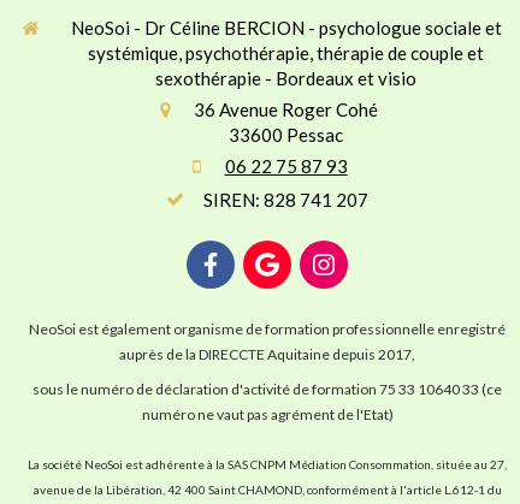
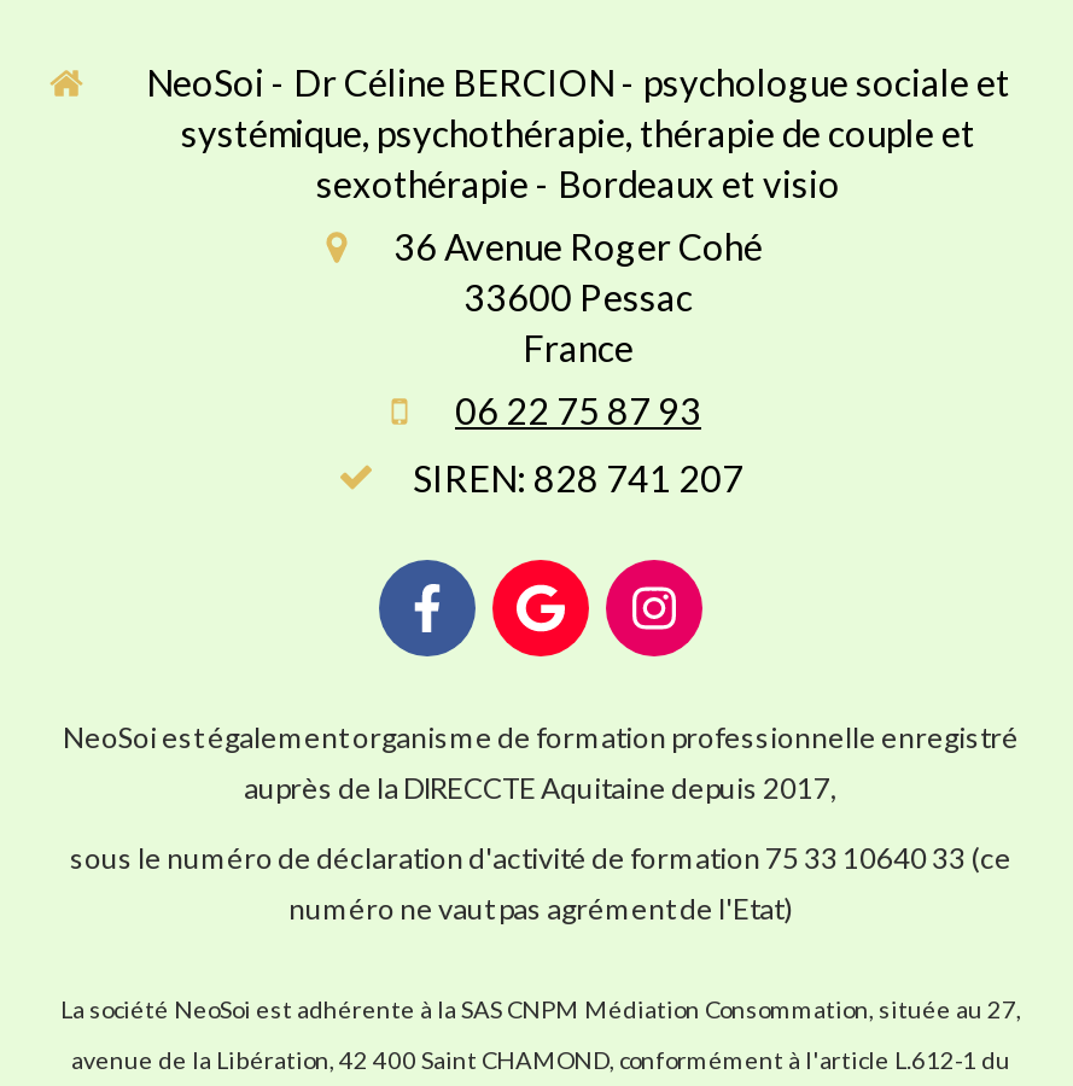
+ France
